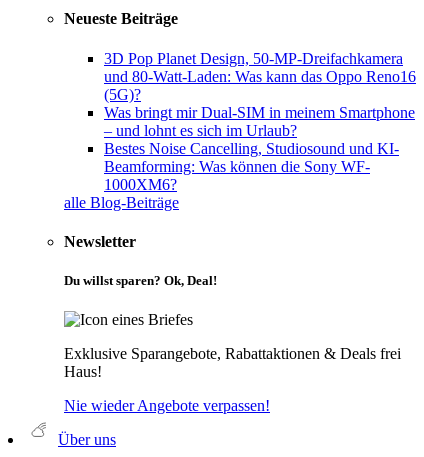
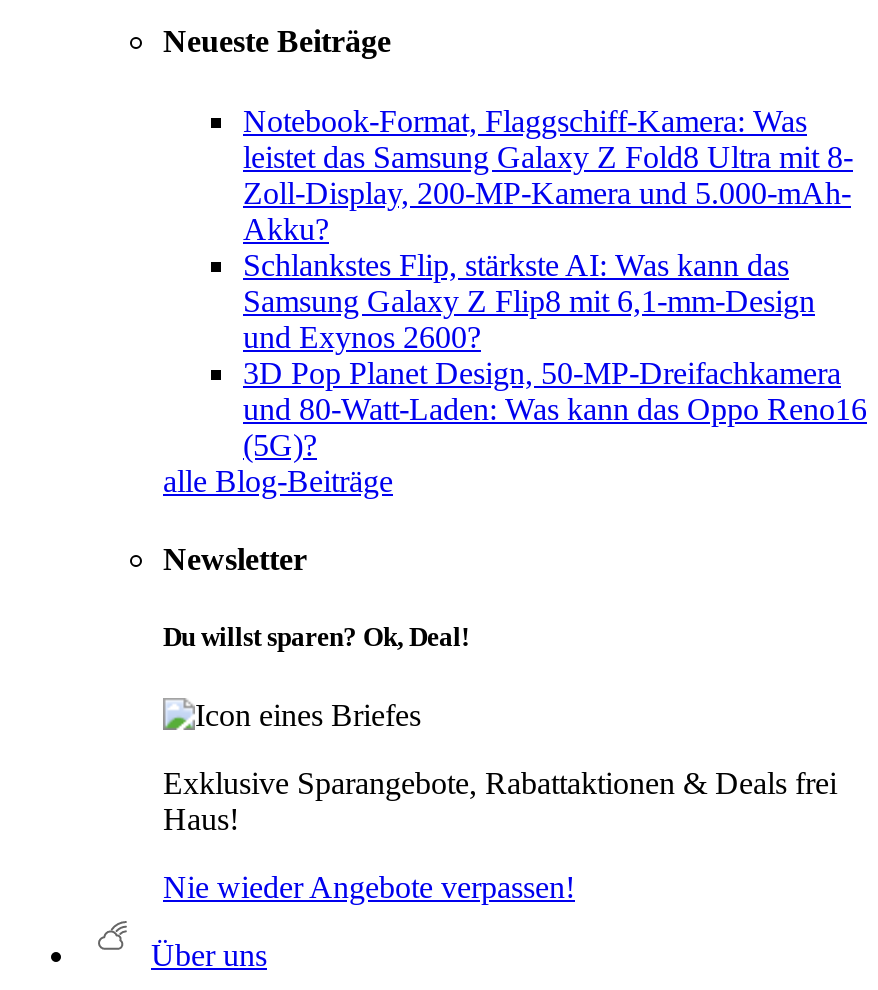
+ Notebook-Format, Flaggschiff-Kamera: Was
+ leistet das Samsung Galaxy Z Fold8 Ultra mit 8-
+ Zoll-Display, 200-MP-Kamera und 5.000-mAh-
+ Akku?
+ Schlankstes Flip, stärkste AI: Was kann das
+ Samsung Galaxy Z Flip8 mit 6,1-mm-Design
+ und Exynos 2600?

moved down: 3D Pop Planet Design, 50-MP-Dreifachkamera | und 80-Watt-Laden: Was kann das Oppo Reno16

- Was bringt mir Dual-SIM in meinem Smartphone
- – und lohnt es sich im Urlaub?
- Bestes Noise Cancelling, Studiosound und KI-
- Beamforming: Was können die Sony WF-
- 1000XM6?
